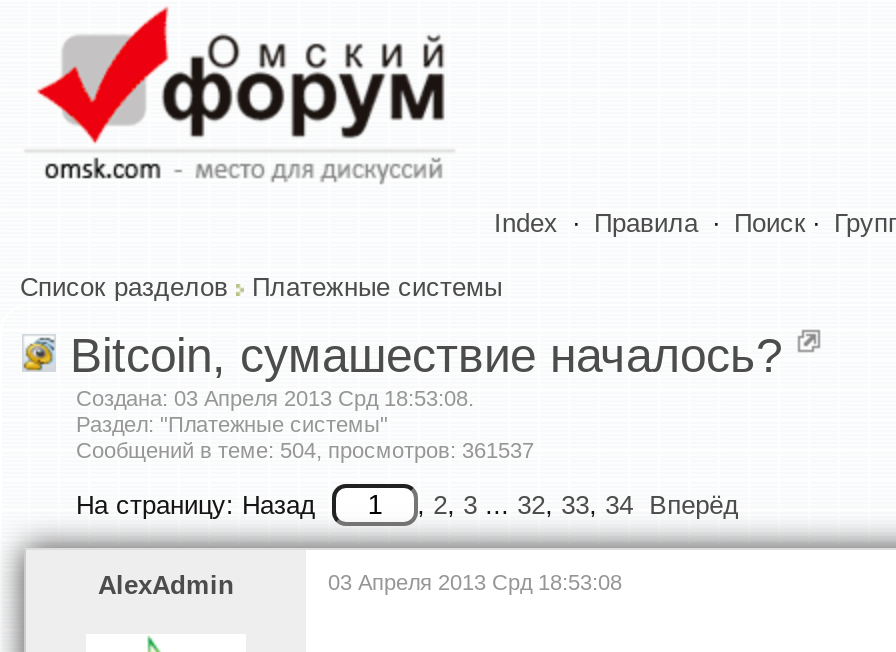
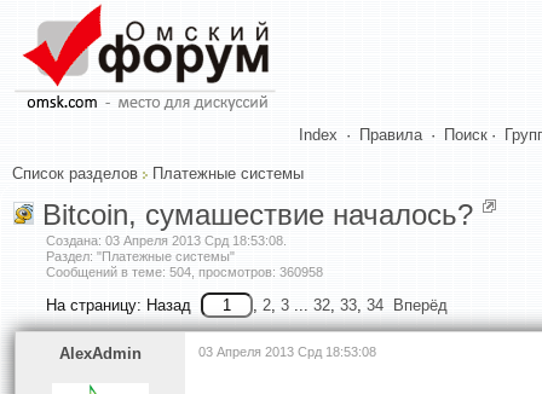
- Сообщений в теме: 504, просмотров: 361537
+ Сообщений в теме: 504, просмотров: 360958
